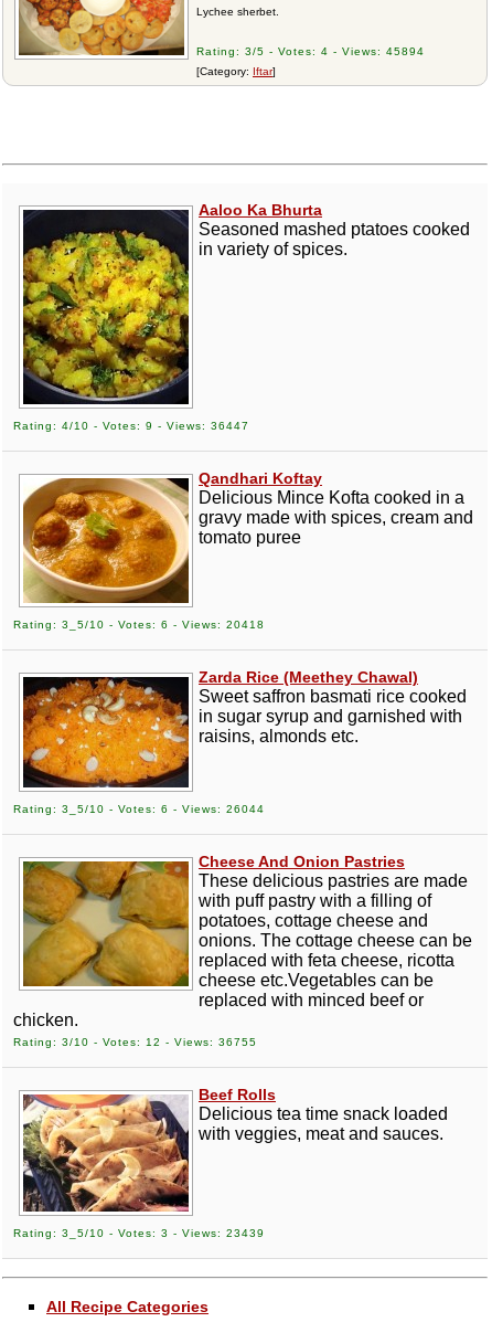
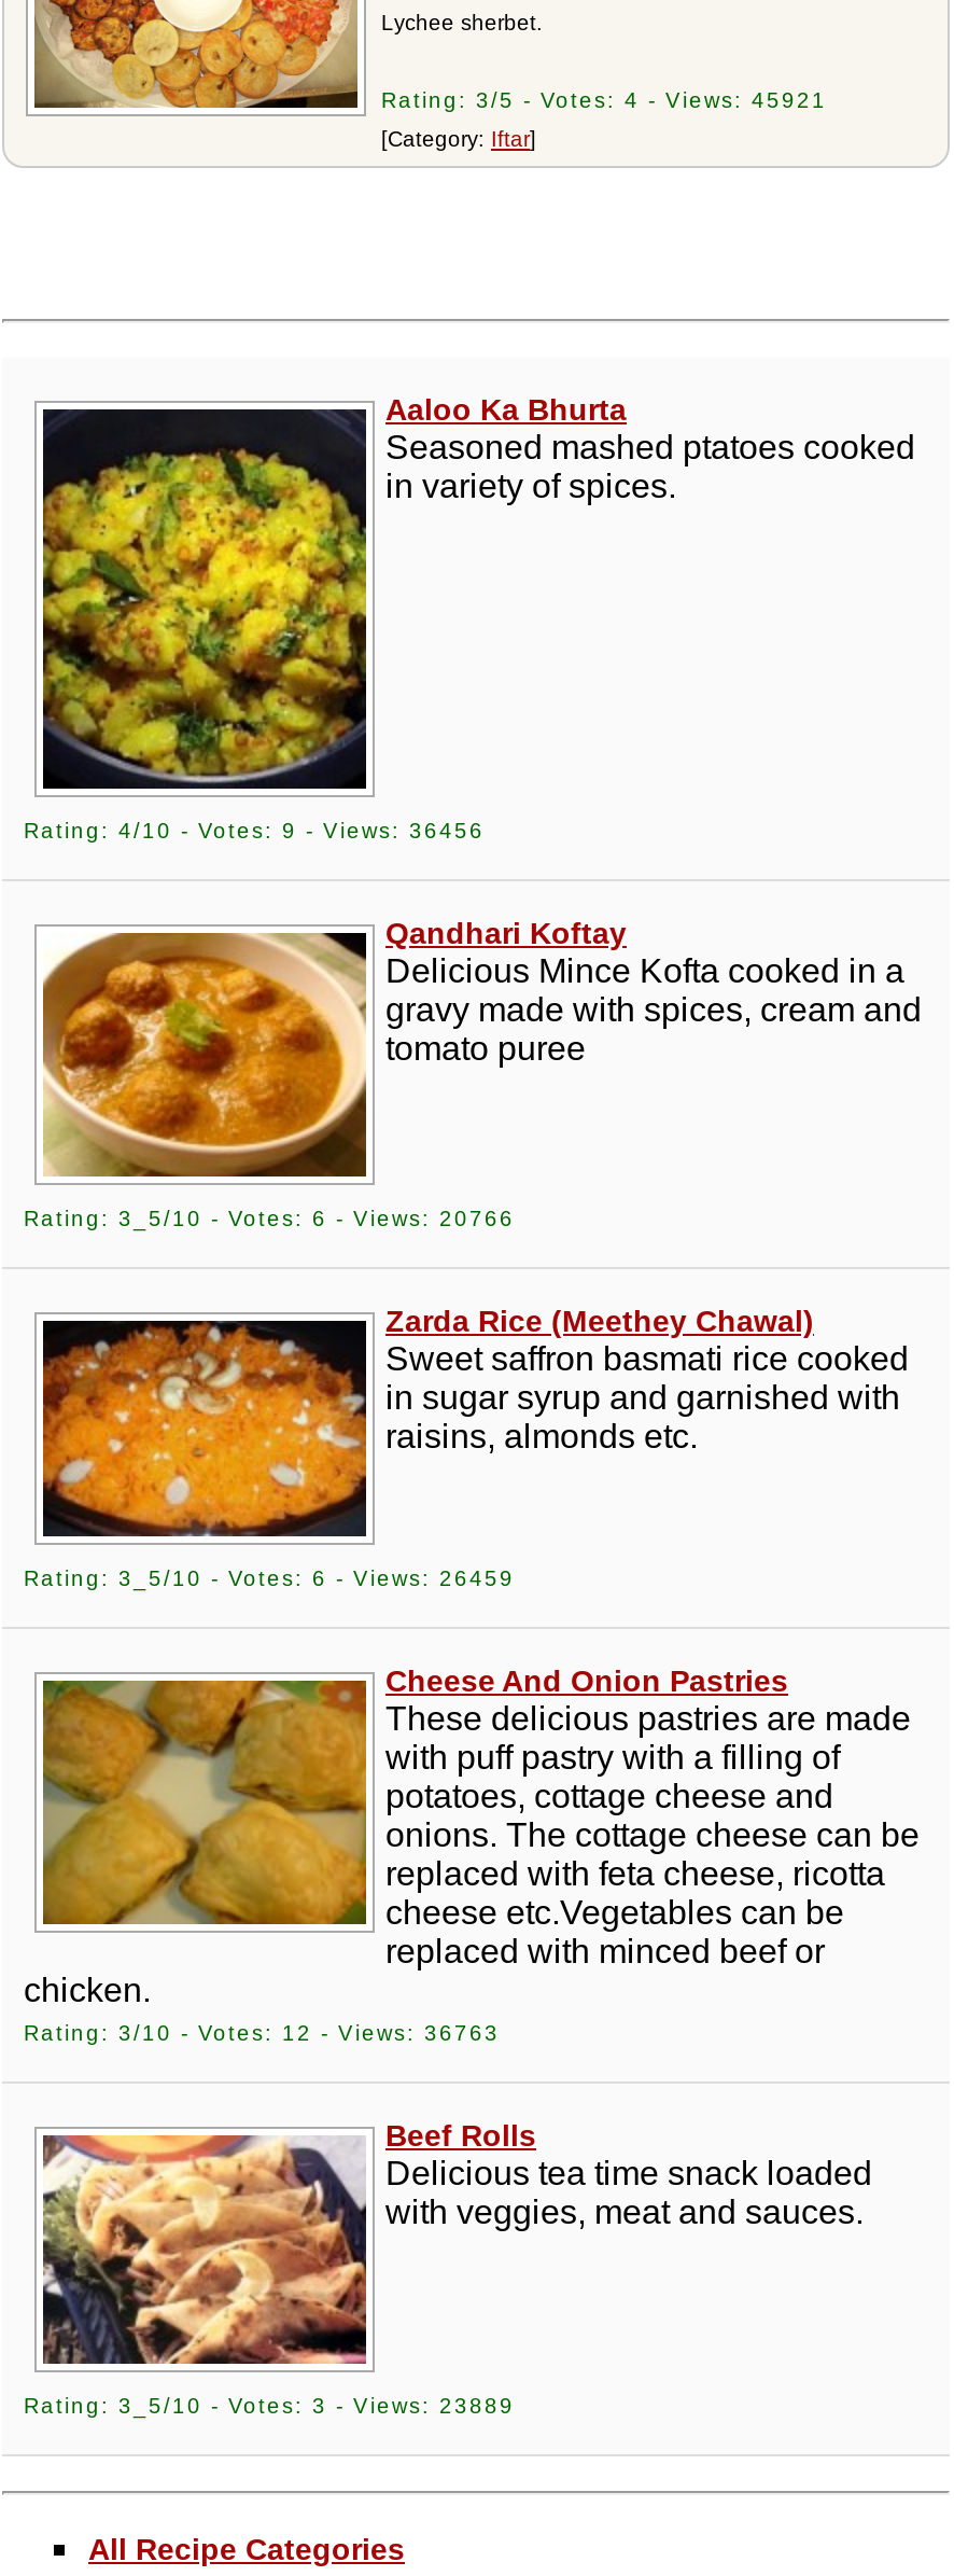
- Rating: 3/5 - Votes: 4 - Views: 45894
+ Rating: 3/5 - Votes: 4 - Views: 45921

- Rating: 4/10 - Votes: 9 - Views: 36447
+ Rating: 4/10 - Votes: 9 - Views: 36456

- Rating: 3_5/10 - Votes: 6 - Views: 20418
+ Rating: 3_5/10 - Votes: 6 - Views: 20766

- Rating: 3_5/10 - Votes: 6 - Views: 26044
+ Rating: 3_5/10 - Votes: 6 - Views: 26459

- Rating: 3/10 - Votes: 12 - Views: 36755
+ Rating: 3/10 - Votes: 12 - Views: 36763

- Rating: 3_5/10 - Votes: 3 - Views: 23439
+ Rating: 3_5/10 - Votes: 3 - Views: 23889
